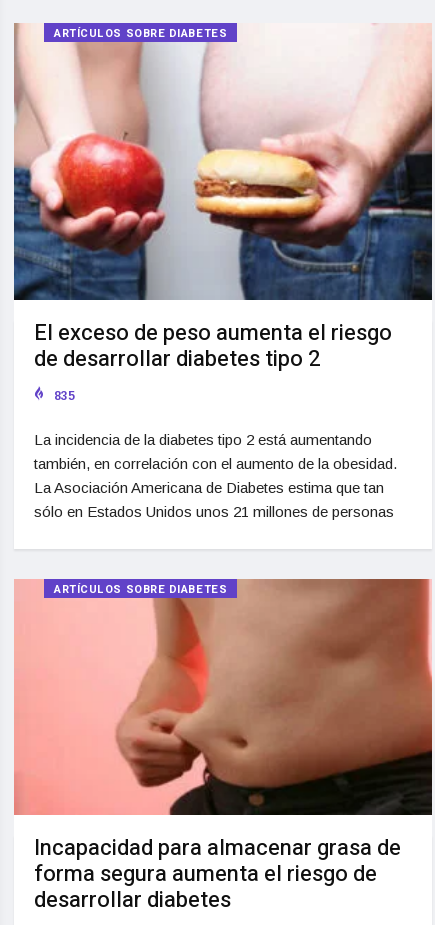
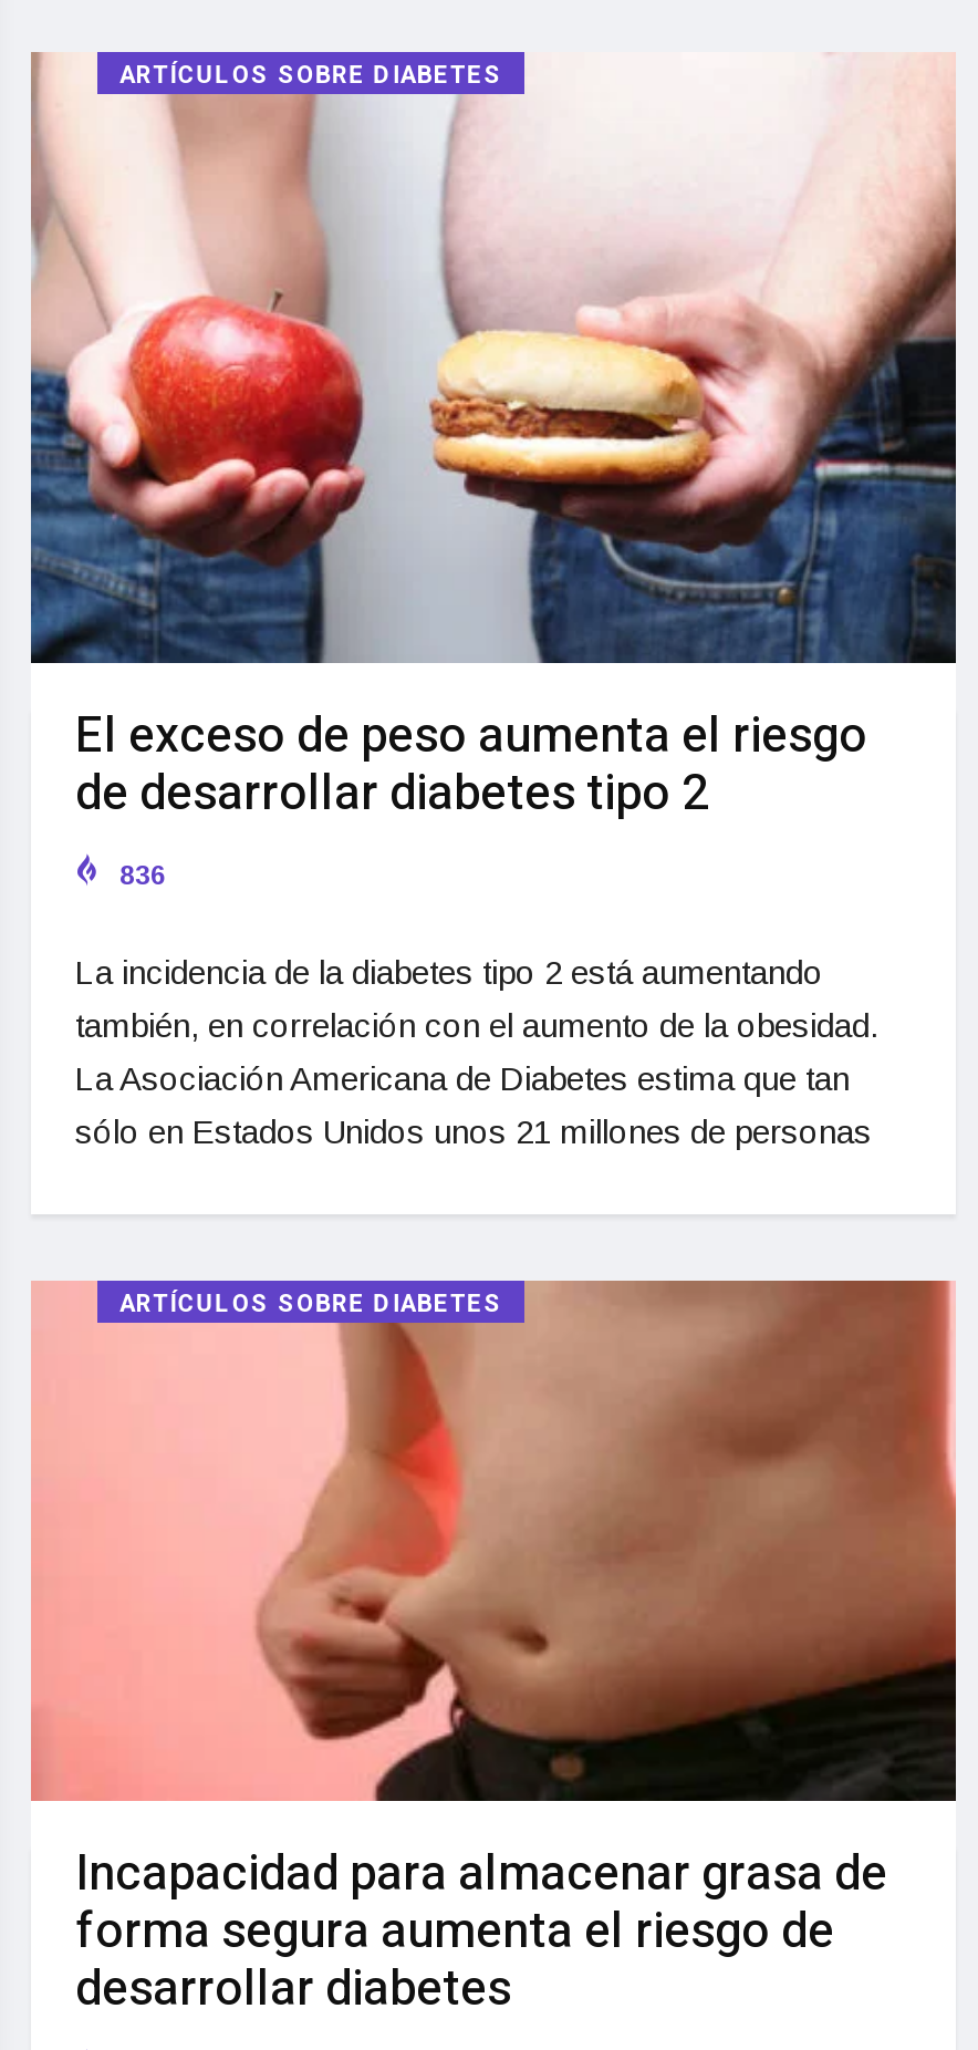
- 835
+ 836
